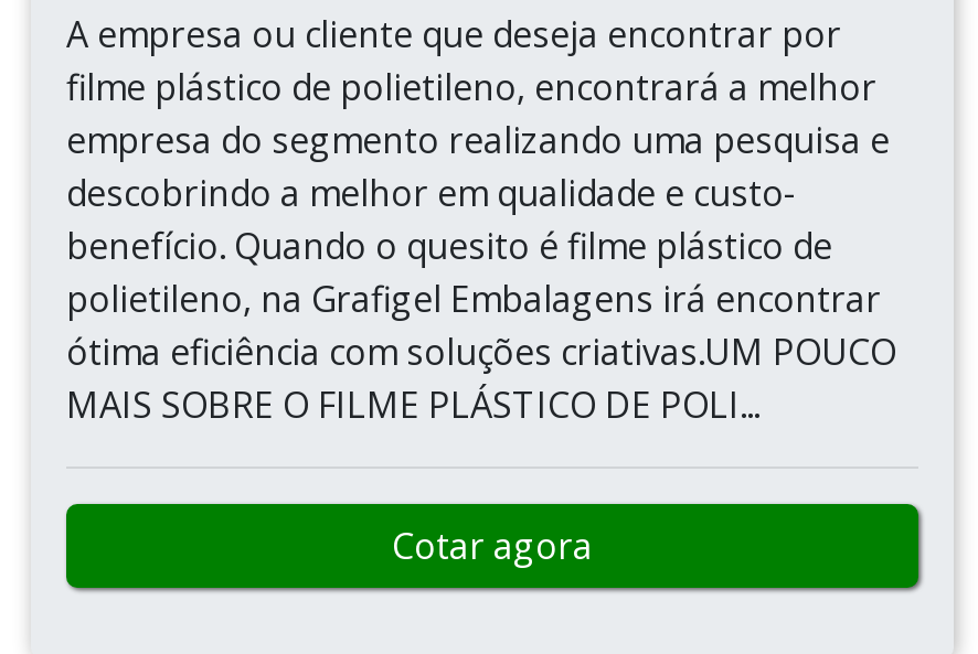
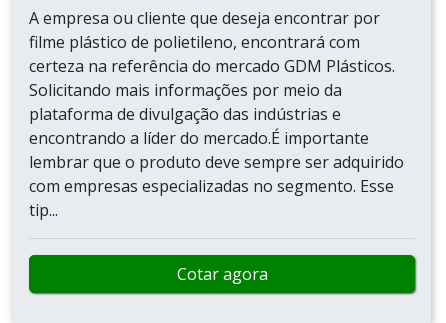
- filme plástico de polietileno, encontrará a melhor
- empresa do segmento realizando uma pesquisa e
- descobrindo a melhor em qualidade e custo-
- benefício. Quando o quesito é filme plástico de
- polietileno, na Grafigel Embalagens irá encontrar
- ótima eficiência com soluções criativas.UM POUCO
- MAIS SOBRE O FILME PLÁSTICO DE POLI...
+ filme plástico de polietileno, encontrará com
+ certeza na referência do mercado GDM Plásticos.
+ Solicitando mais informações por meio da
+ plataforma de divulgação das indústrias e
+ encontrando a líder do mercado.É importante
+ lembrar que o produto deve sempre ser adquirido
+ com empresas especializadas no segmento. Esse
+ tip...
